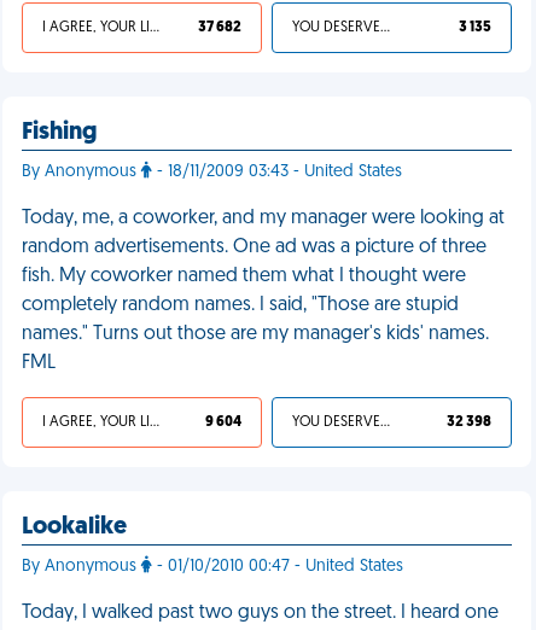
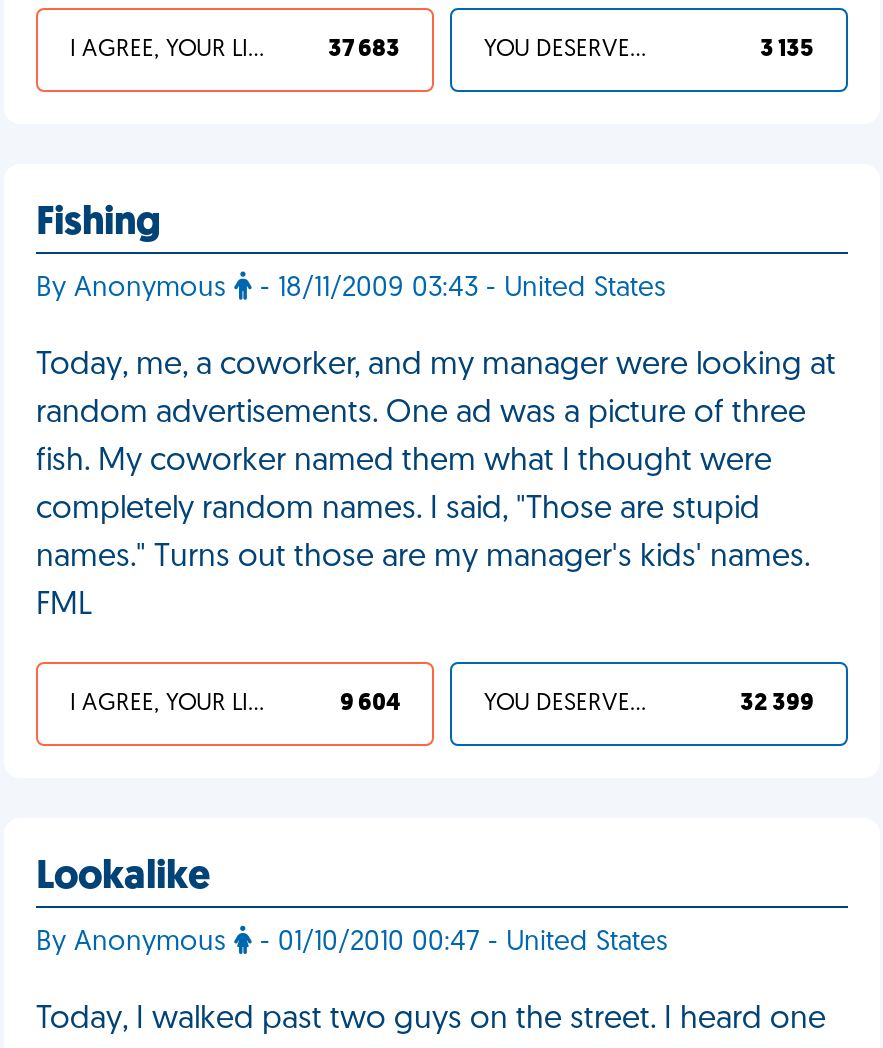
- 37 682
+ 37 683

- 32 398
+ 32 399
